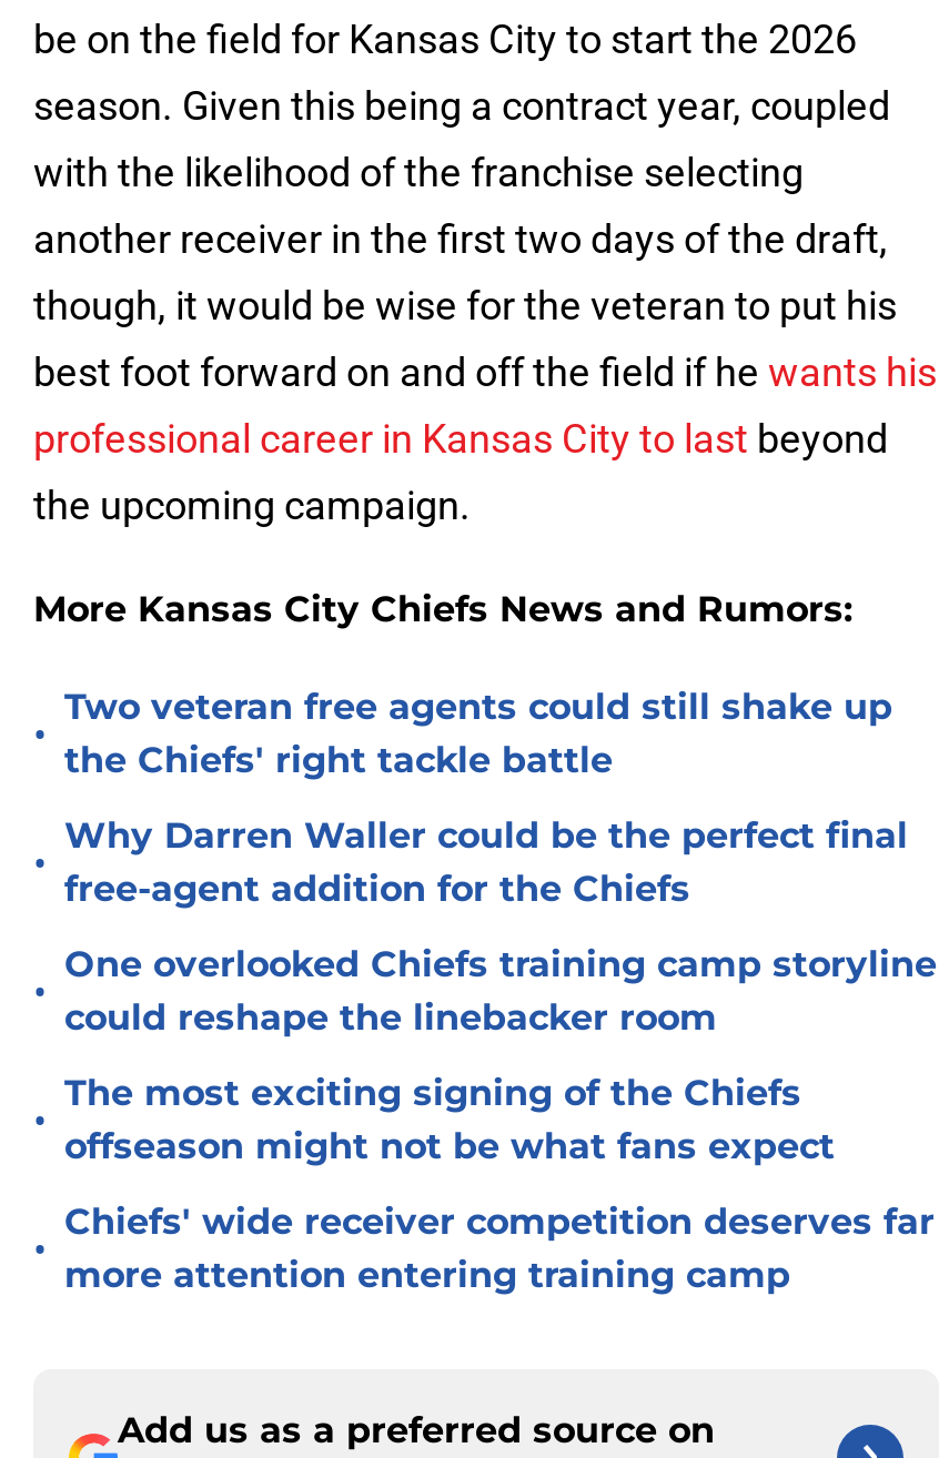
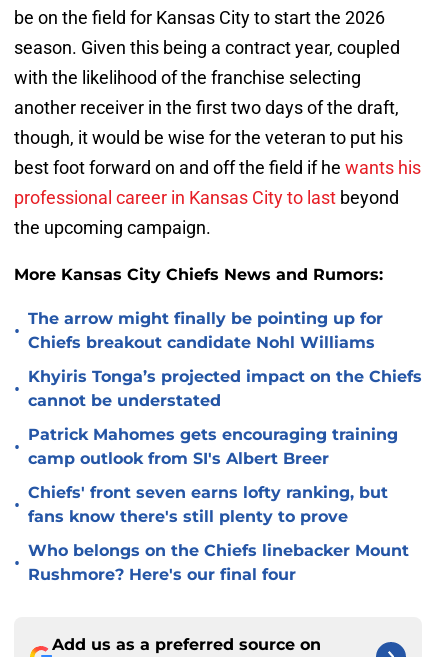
- Two veteran free agents could still shake up
- the Chiefs' right tackle battle
+ The arrow might finally be pointing up for
+ Chiefs breakout candidate Nohl Williams

- Why Darren Waller could be the perfect final
- free-agent addition for the Chiefs
+ Khyiris Tonga’s projected impact on the Chiefs
+ cannot be understated

- One overlooked Chiefs training camp storyline
- could reshape the linebacker room
+ Patrick Mahomes gets encouraging training
+ camp outlook from SI's Albert Breer

- The most exciting signing of the Chiefs
- offseason might not be what fans expect
+ Chiefs' front seven earns lofty ranking, but
+ fans know there's still plenty to prove

- Chiefs' wide receiver competition deserves far
- more attention entering training camp
+ Who belongs on the Chiefs linebacker Mount
+ Rushmore? Here's our final four
